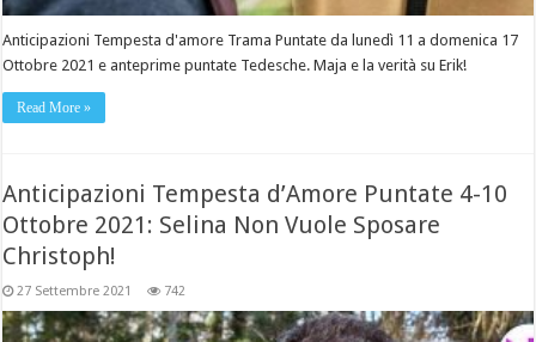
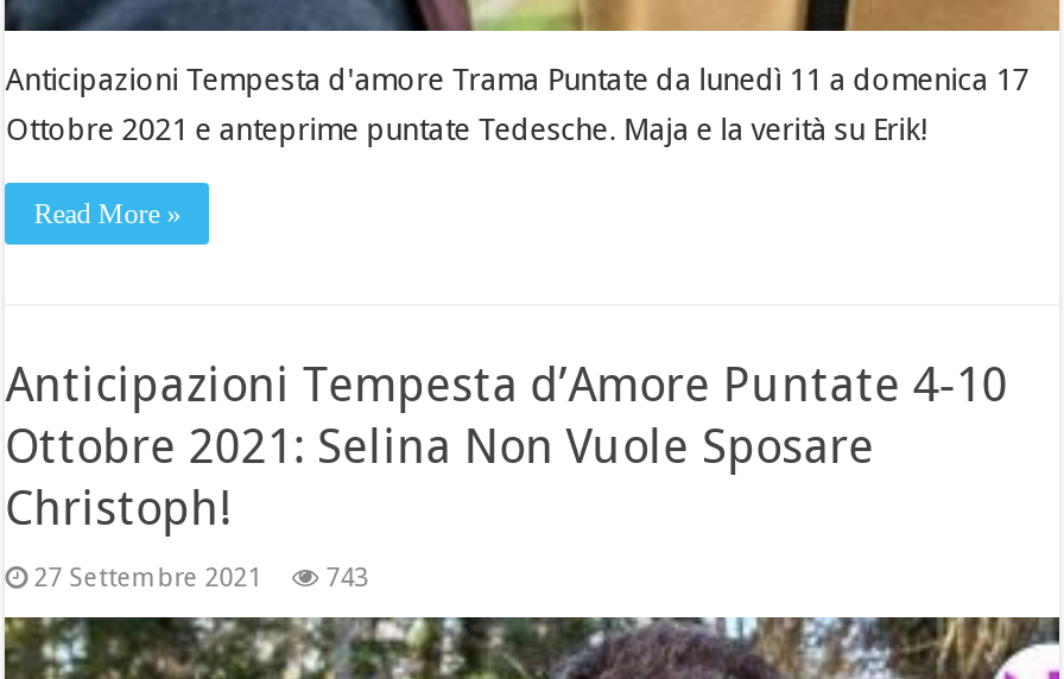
- 742
+ 743
